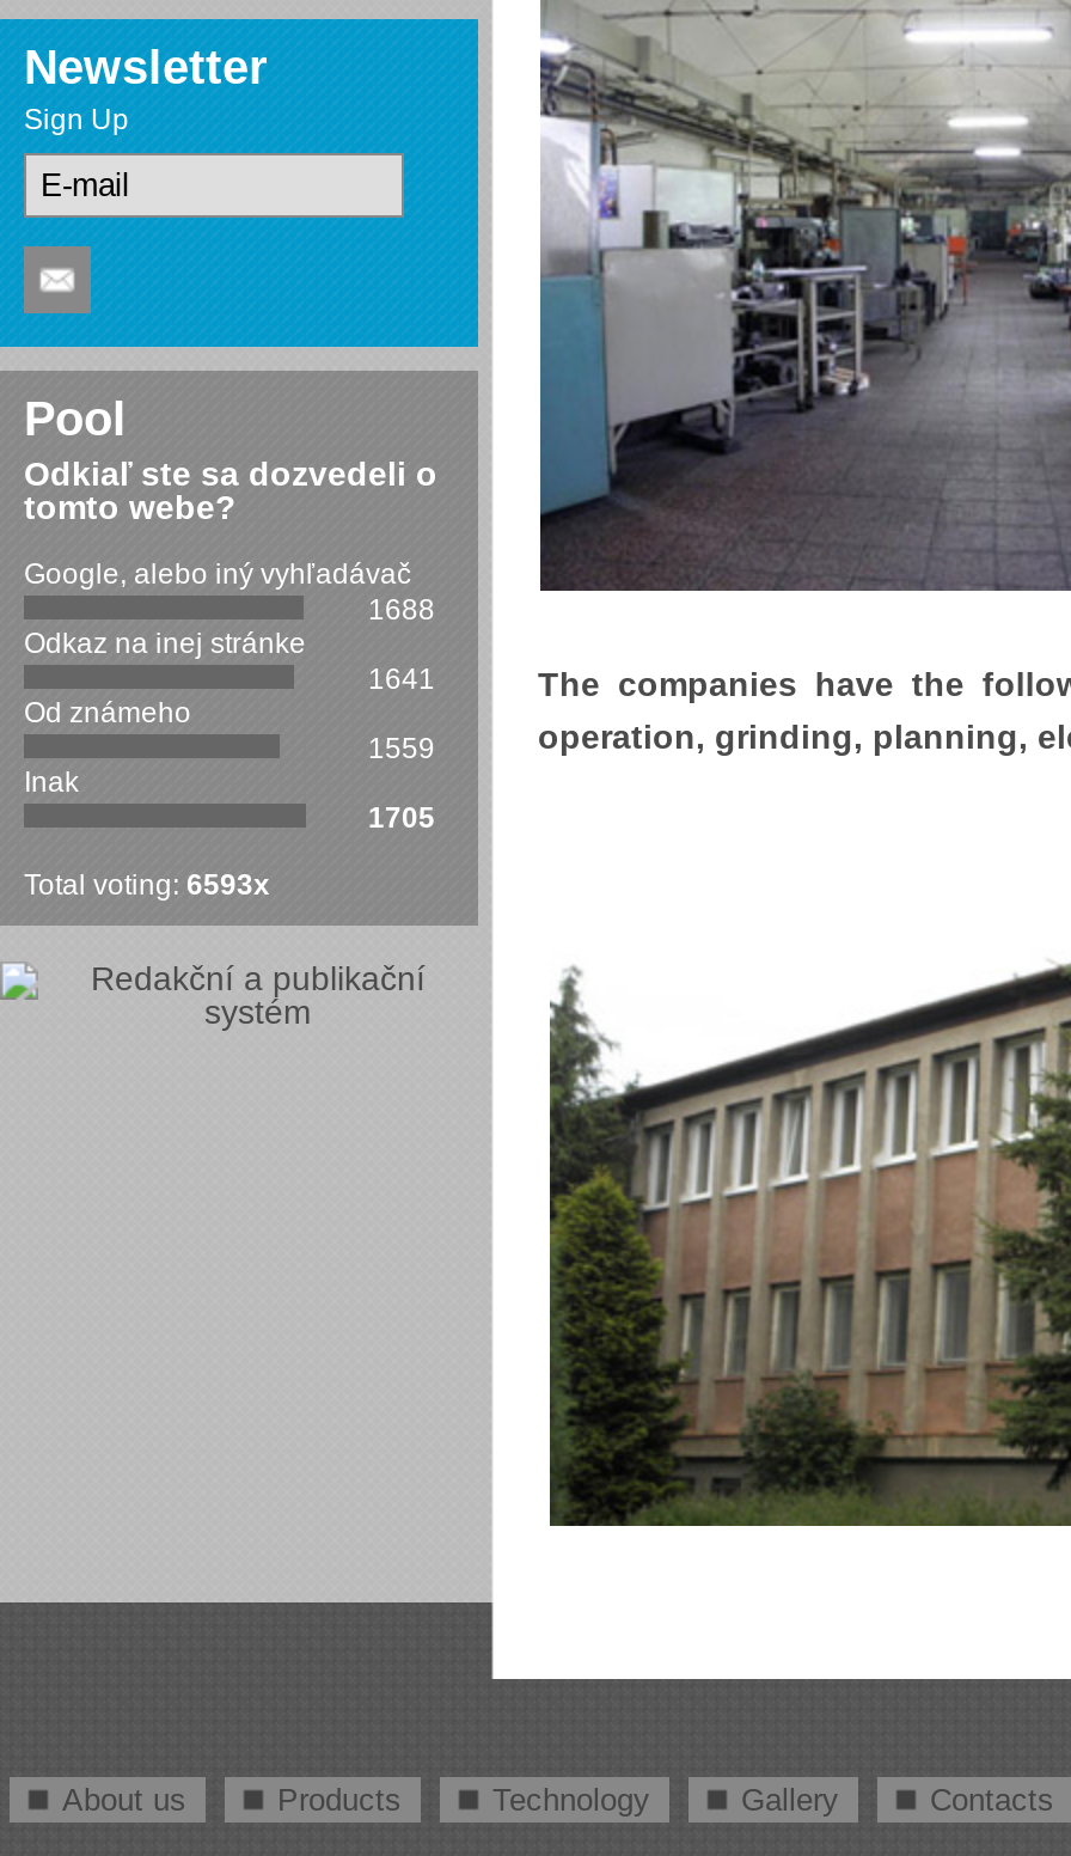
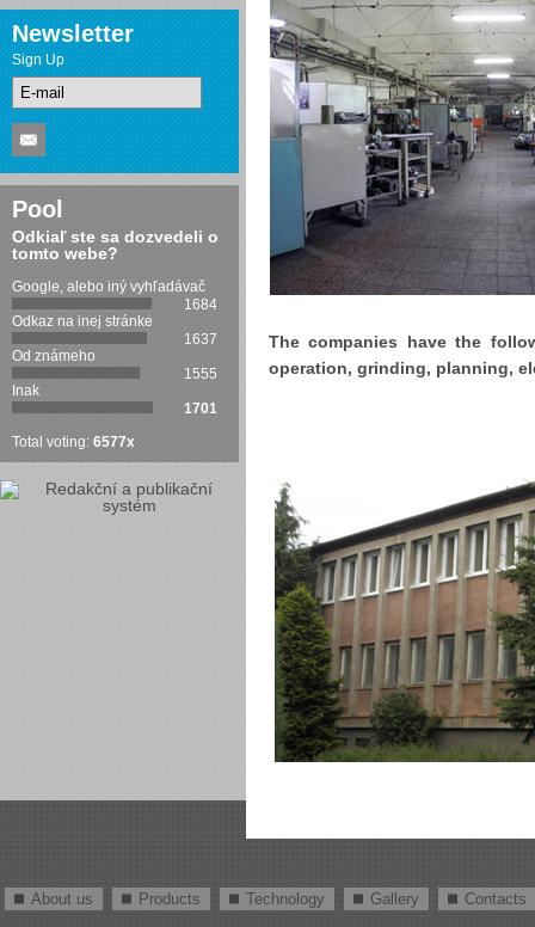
- 1688
+ 1684

- 1641
+ 1637

- 1559
+ 1555

- 1705
+ 1701

- Total voting: 6593x
+ Total voting: 6577x
